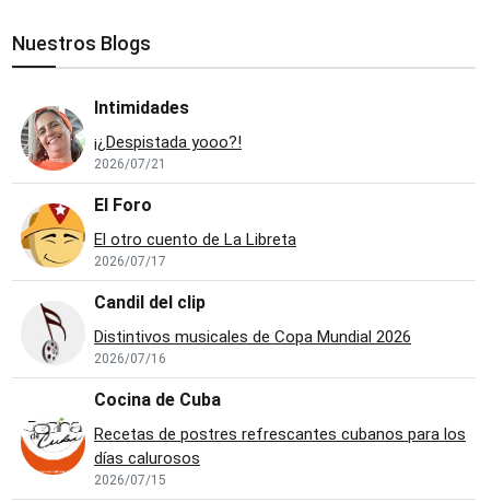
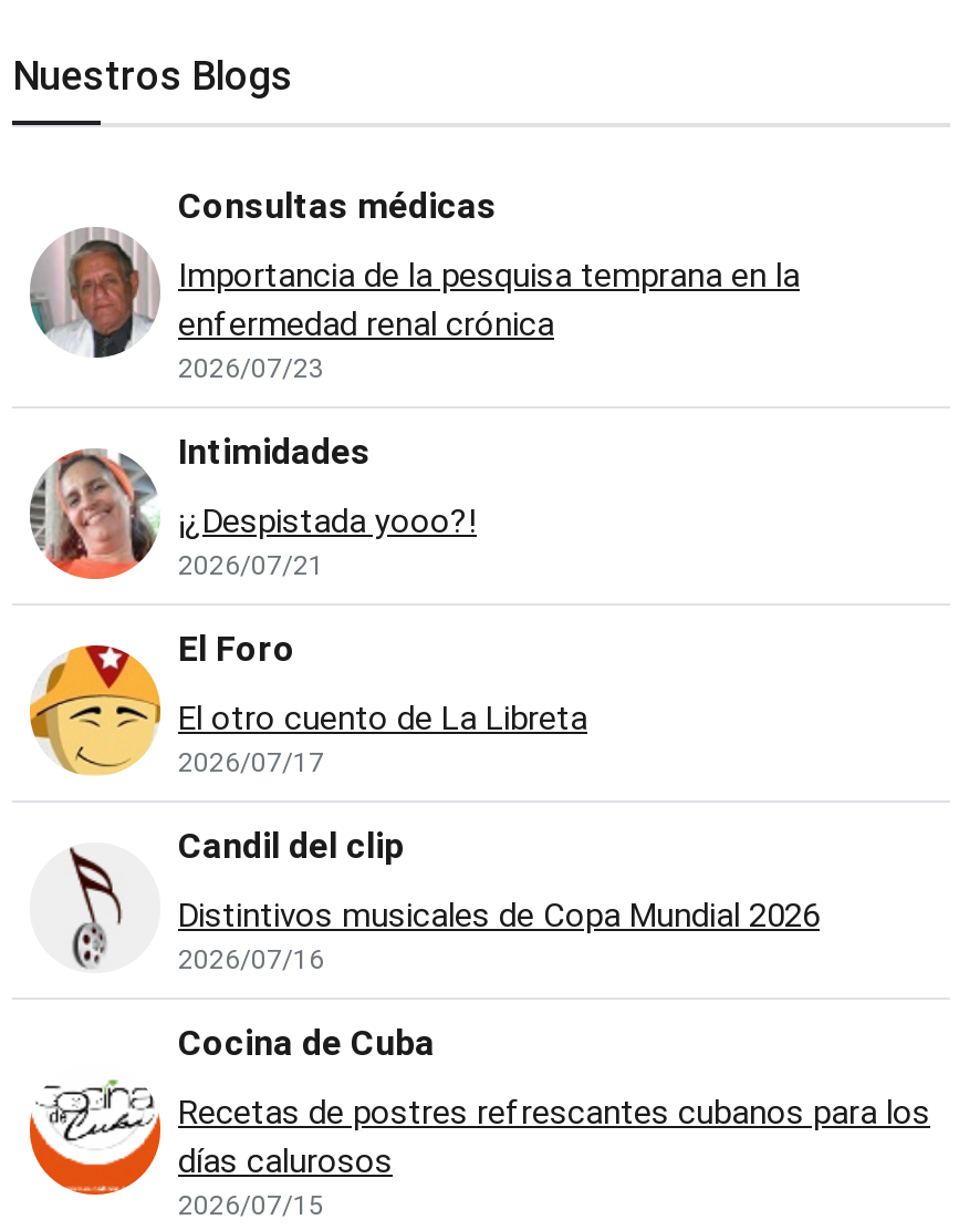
+ [image]
+ Consultas médicas
+ Importancia de la pesquisa temprana en la
+ enfermedad renal crónica
+ 2026/07/23
